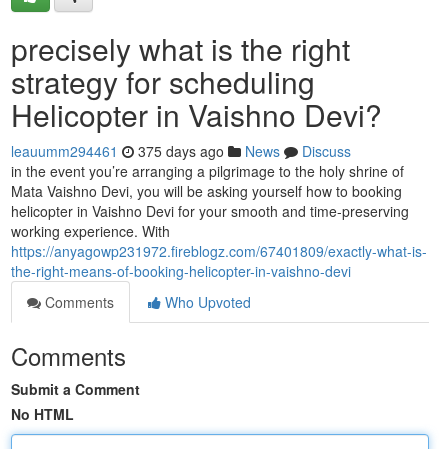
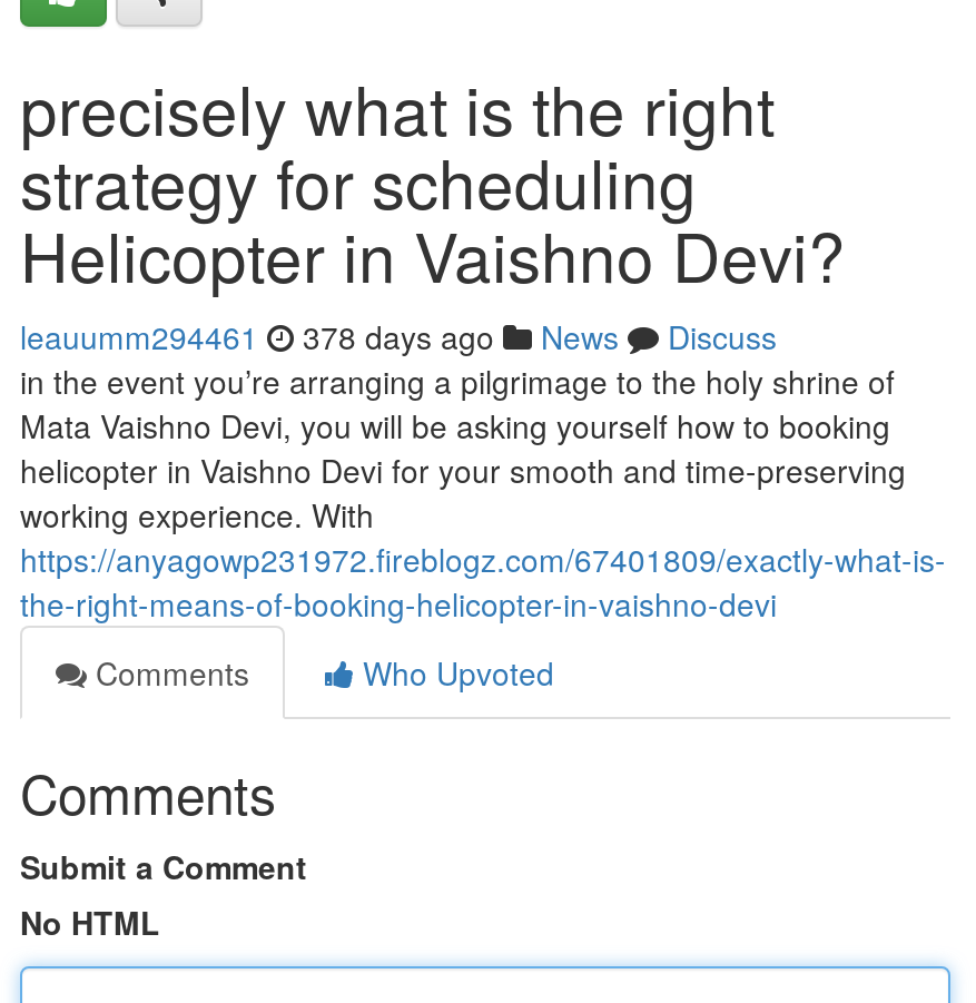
- leauumm294461 375 days ago News Discuss
+ leauumm294461 378 days ago News Discuss
